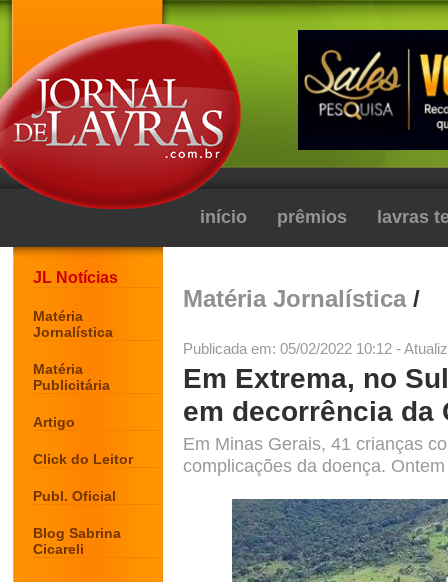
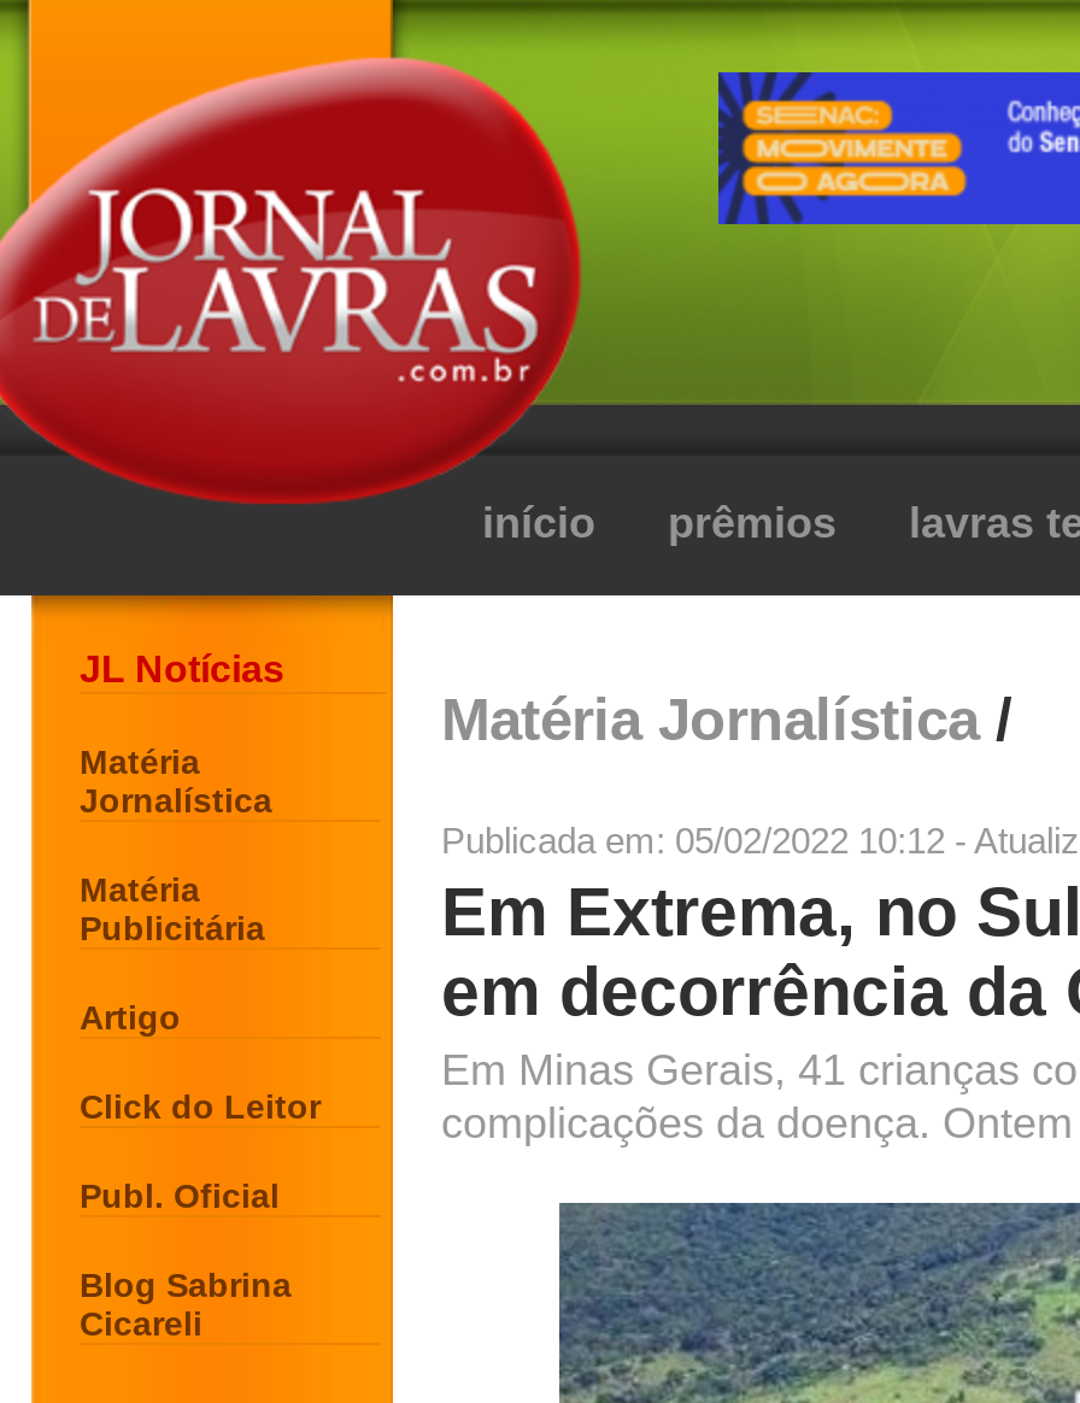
- [image]
+ [image]
